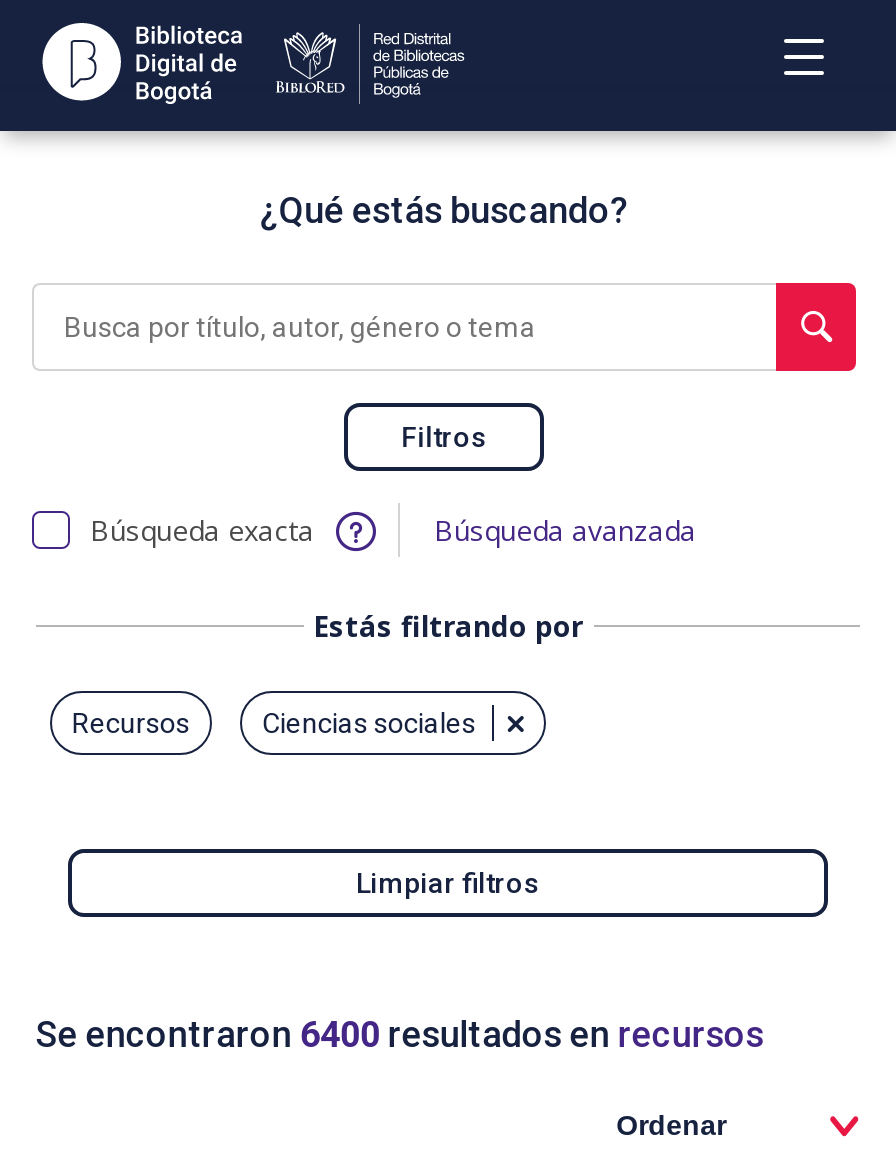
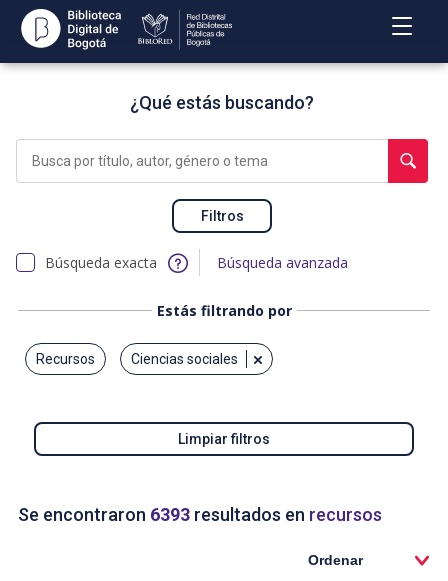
- Se encontraron 6400 resultados en recursos
+ Se encontraron 6393 resultados en recursos
